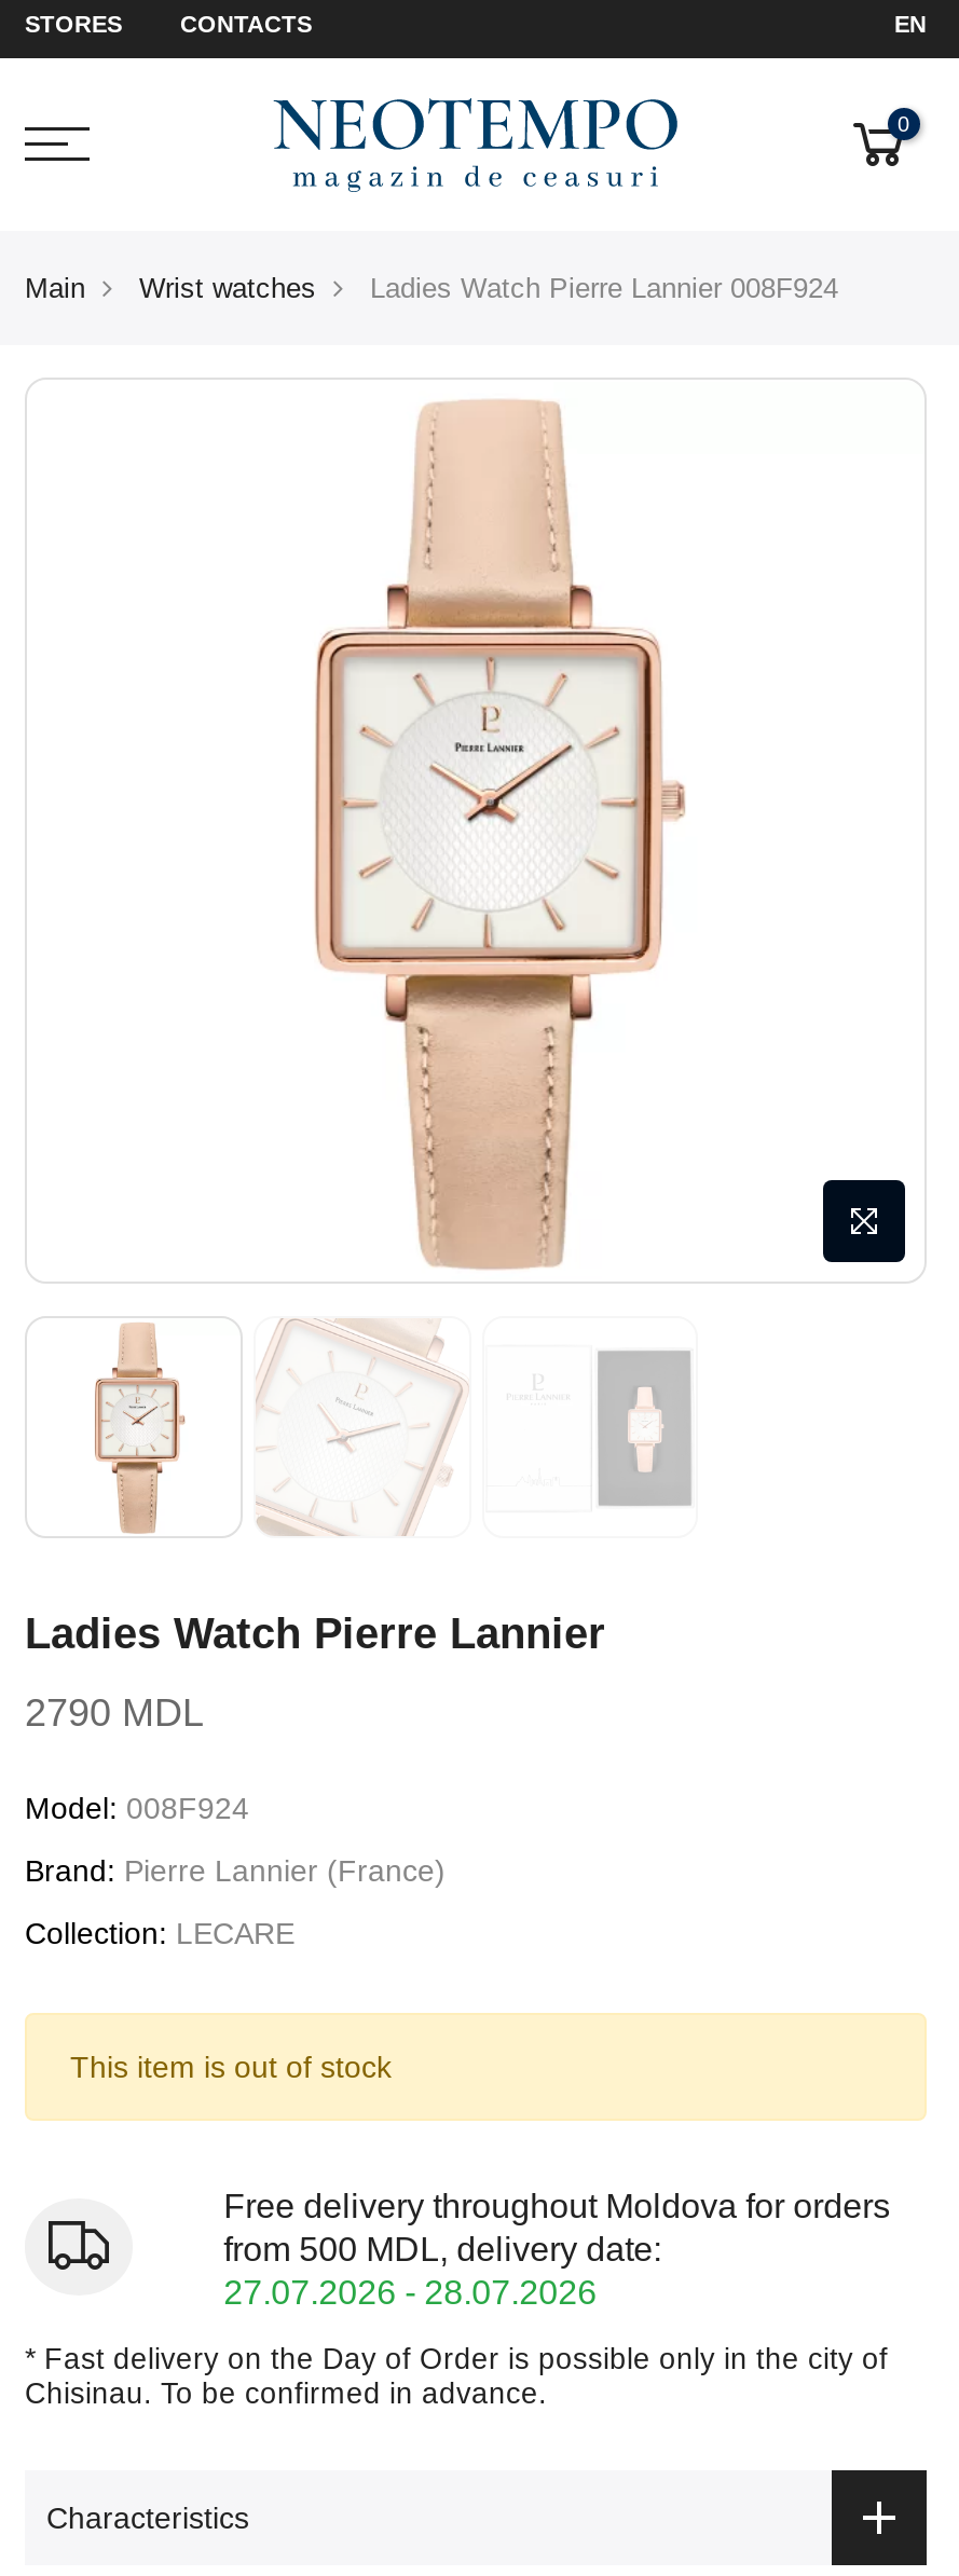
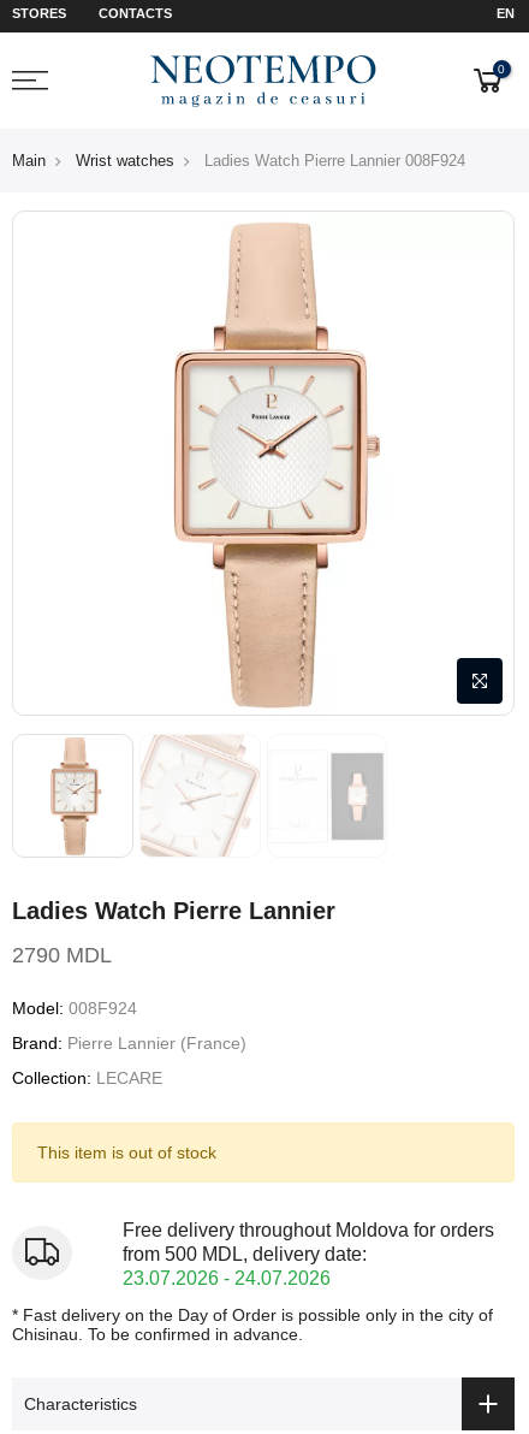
- 27.07.2026 - 28.07.2026
+ 23.07.2026 - 24.07.2026
